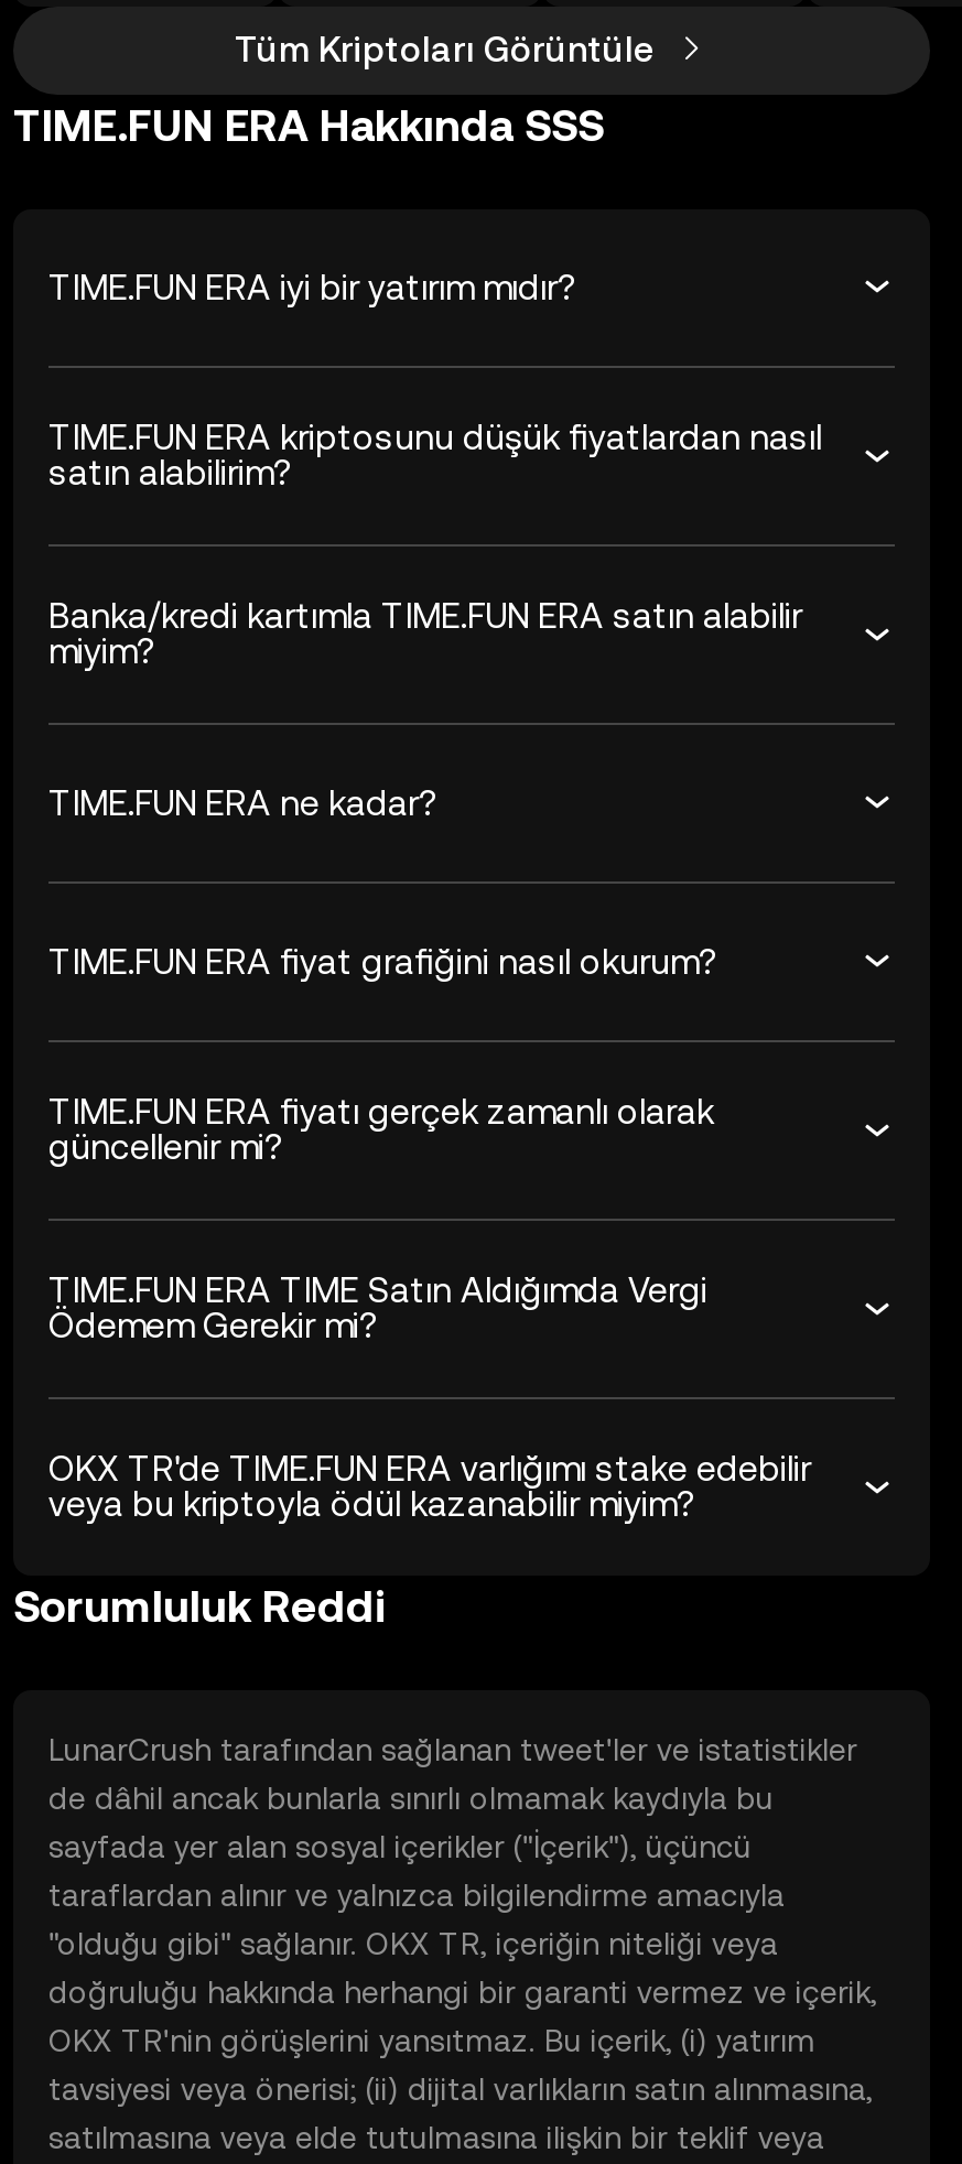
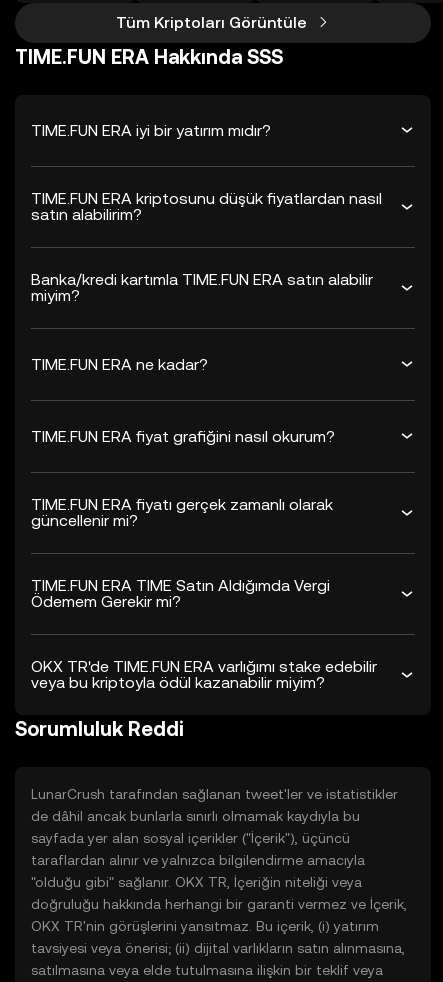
- "olduğu gibi" sağlanır. OKX TR, içeriğin niteliği veya
+ "olduğu gibi" sağlanır. OKX TR, İçeriğin niteliği veya

- doğruluğu hakkında herhangi bir garanti vermez ve içerik,
+ doğruluğu hakkında herhangi bir garanti vermez ve İçerik,
